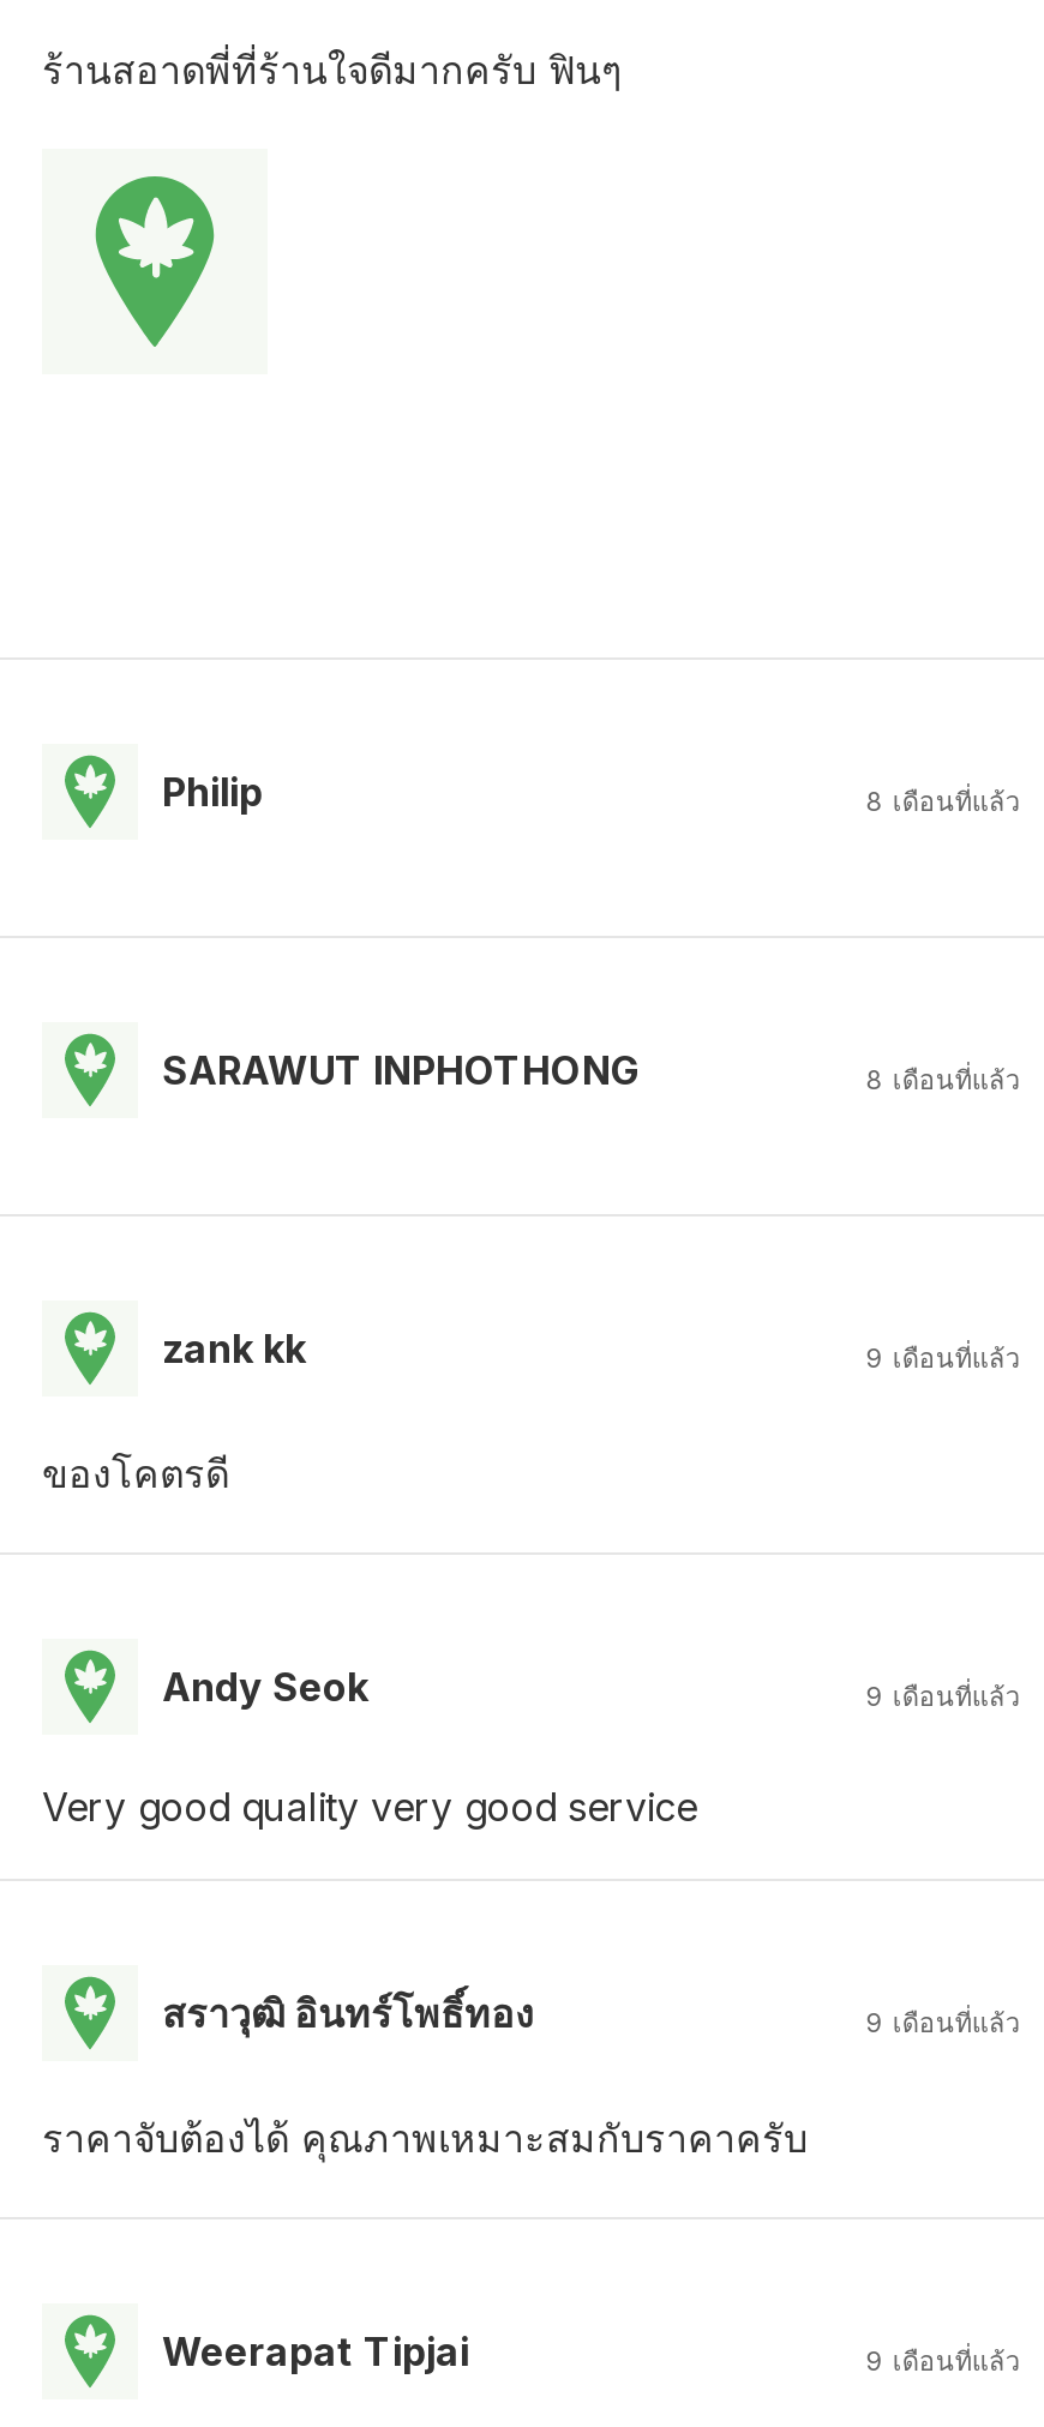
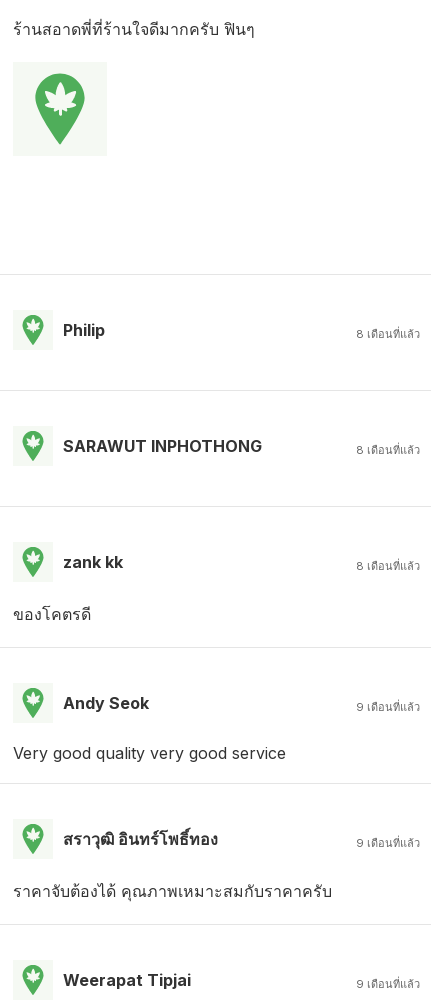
- 9 เดือนที่แล้ว
+ 8 เดือนที่แล้ว
